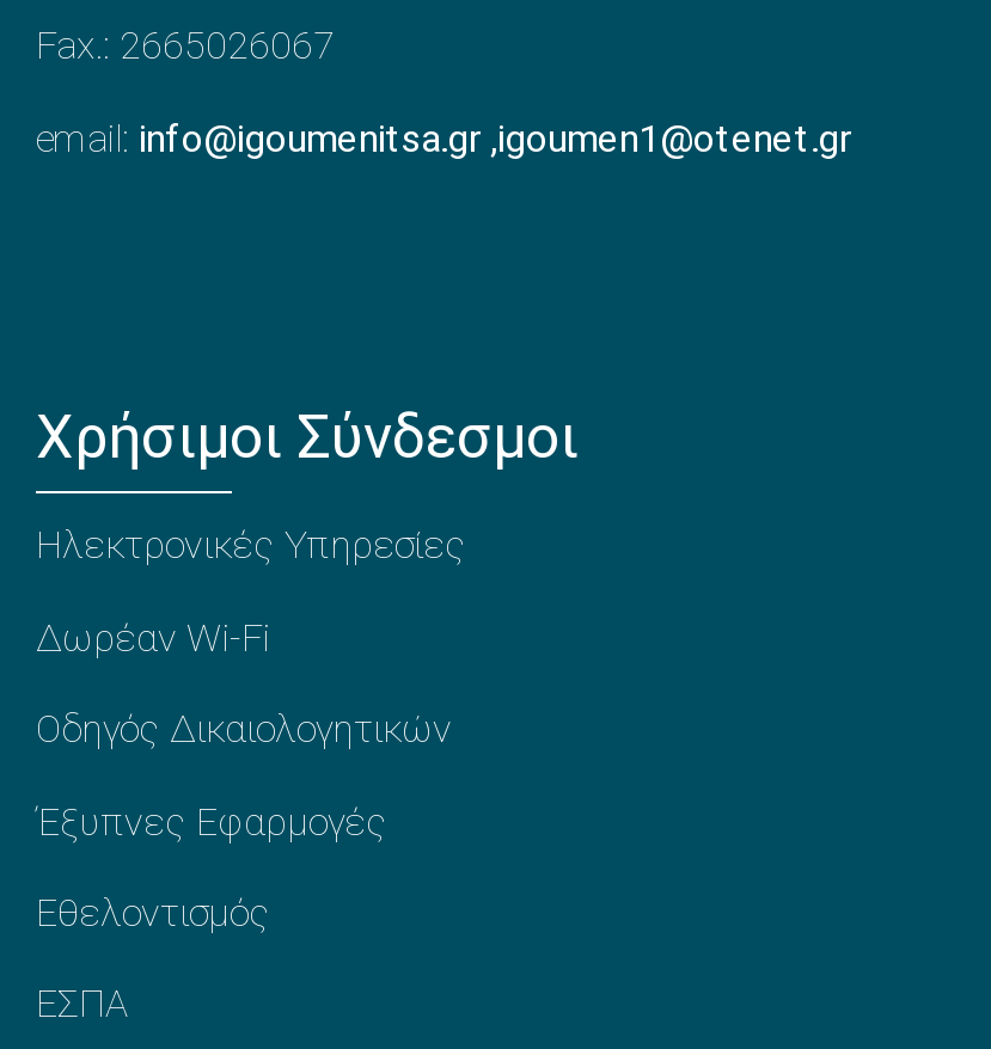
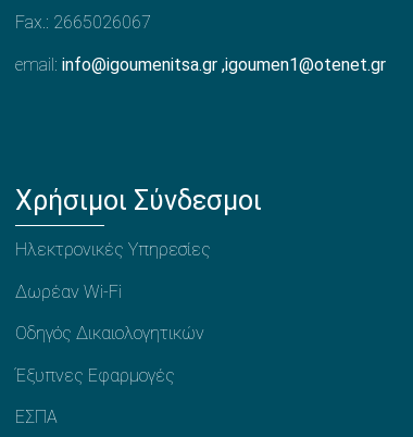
- Εθελοντισμός
